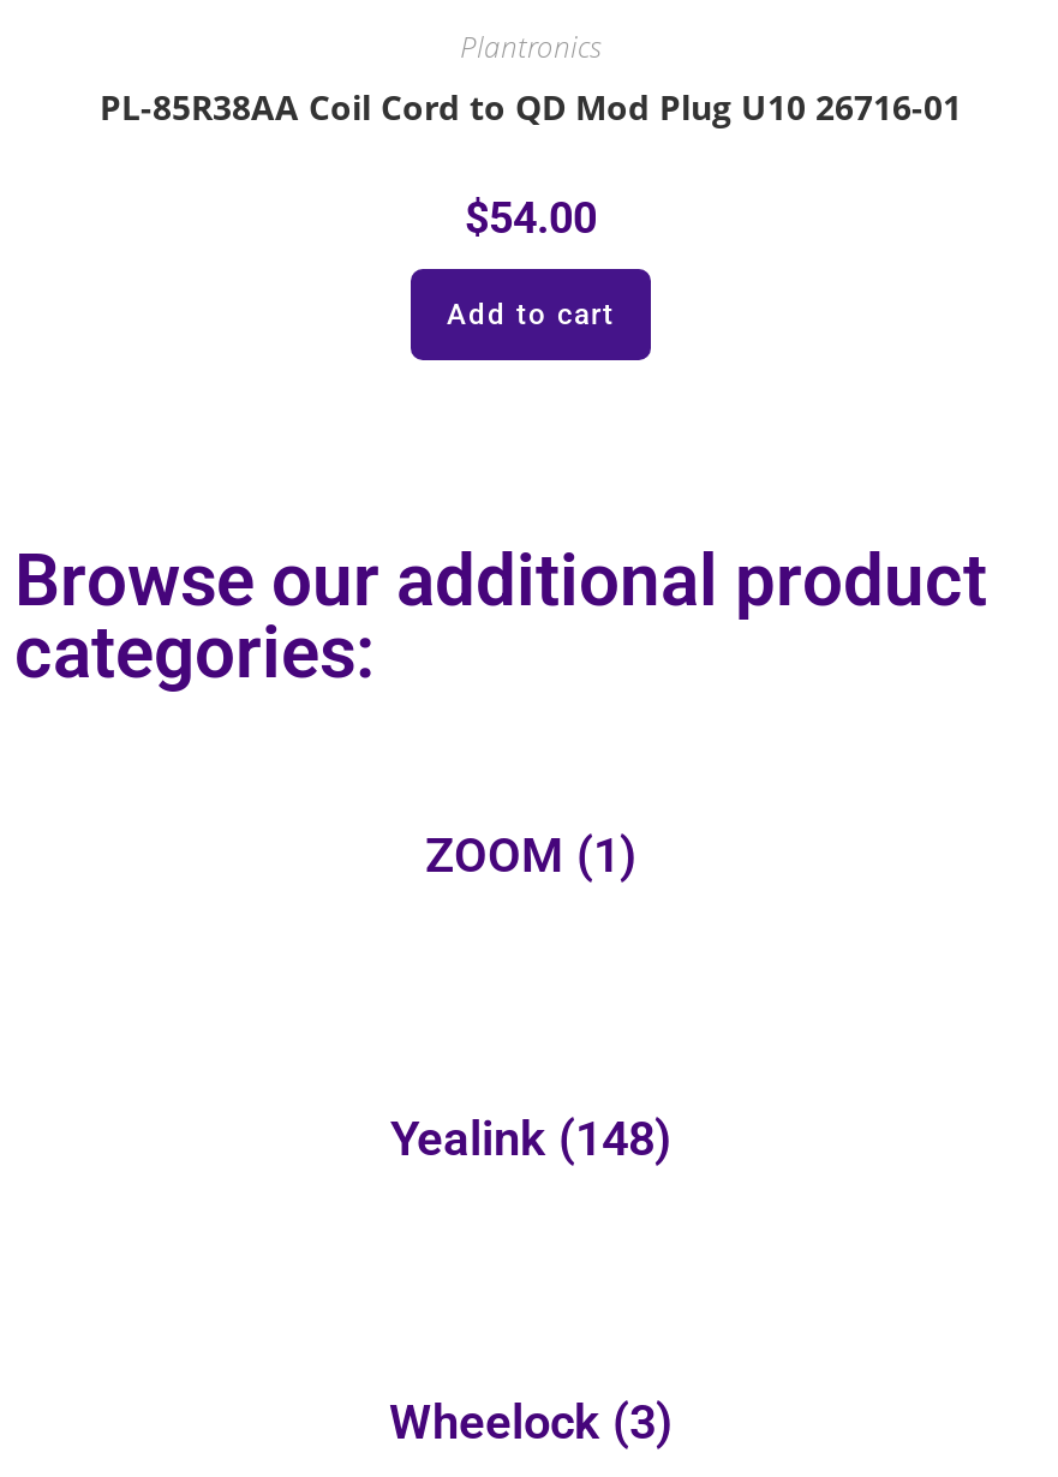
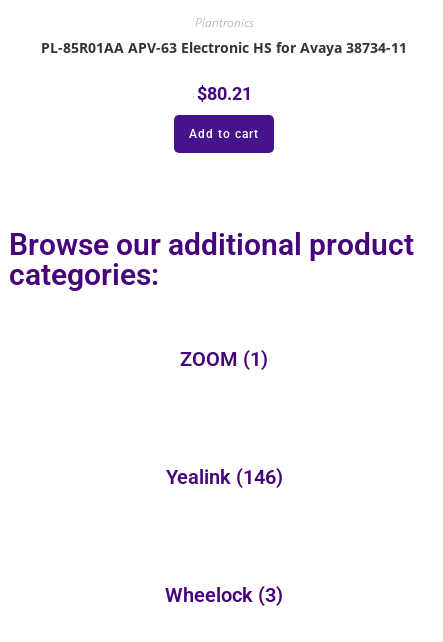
- PL-85R38AA Coil Cord to QD Mod Plug U10 26716-01
+ PL-85R01AA APV-63 Electronic HS for Avaya 38734-11

- $54.00
+ $80.21

- Yealink (148)
+ Yealink (146)
